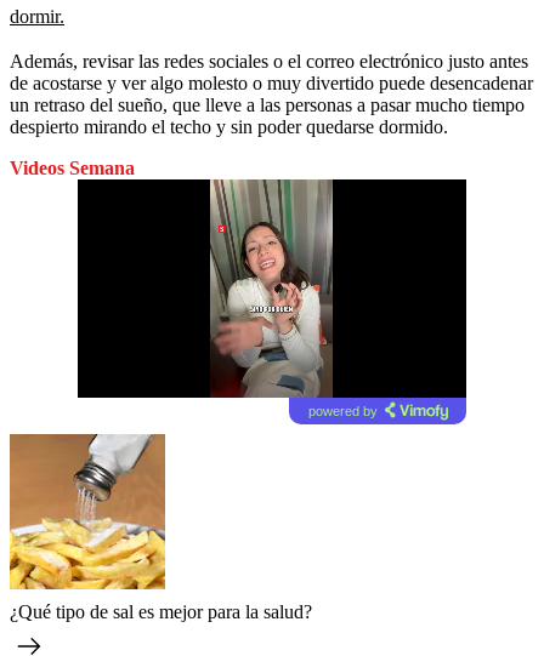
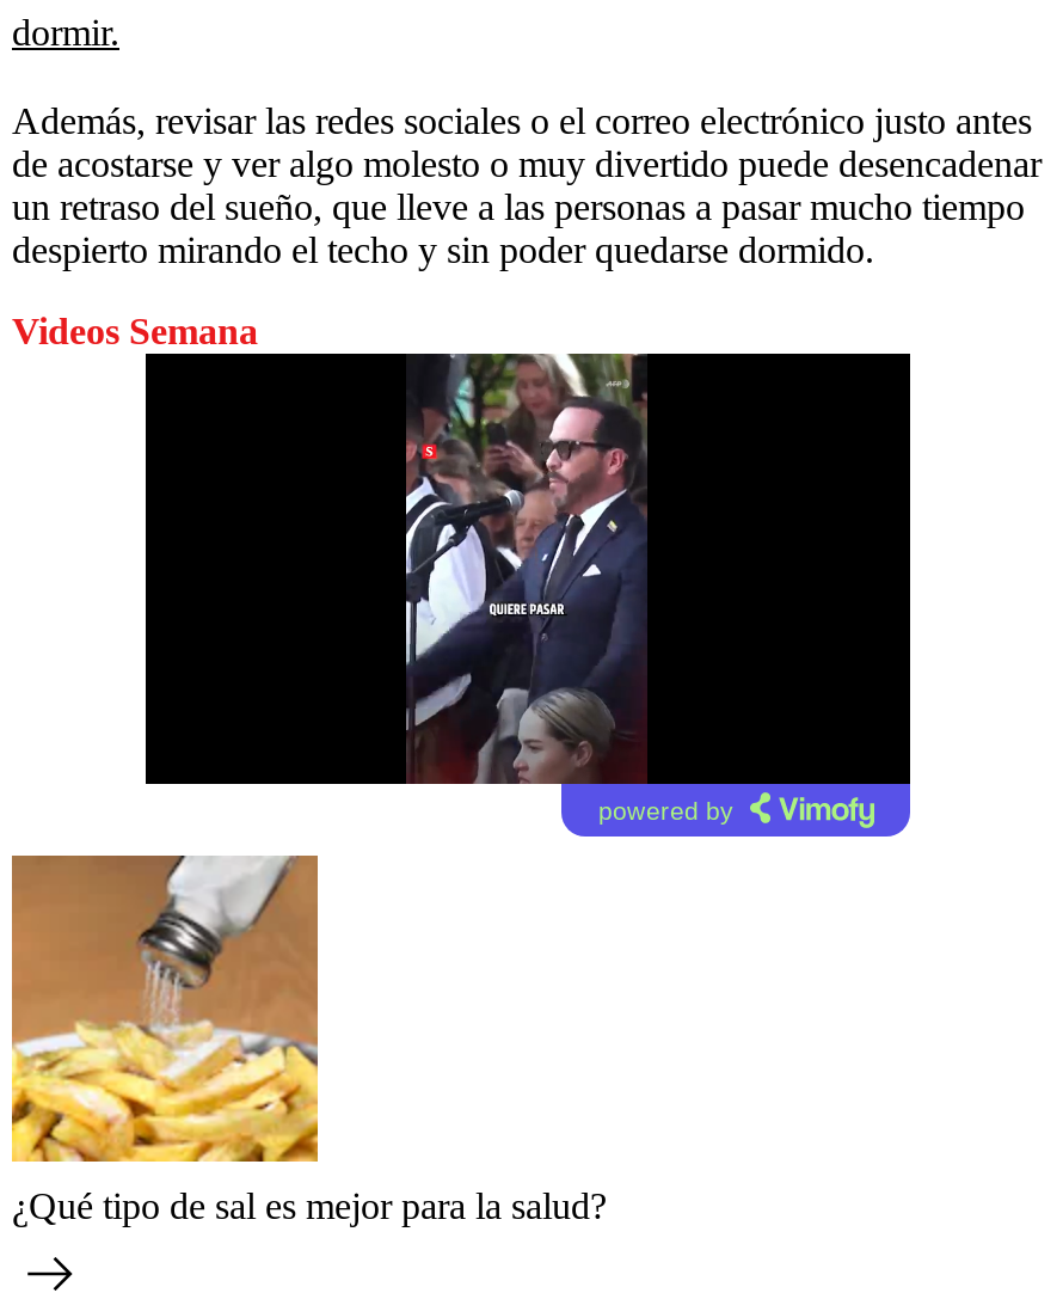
- [image]
+ [image]
